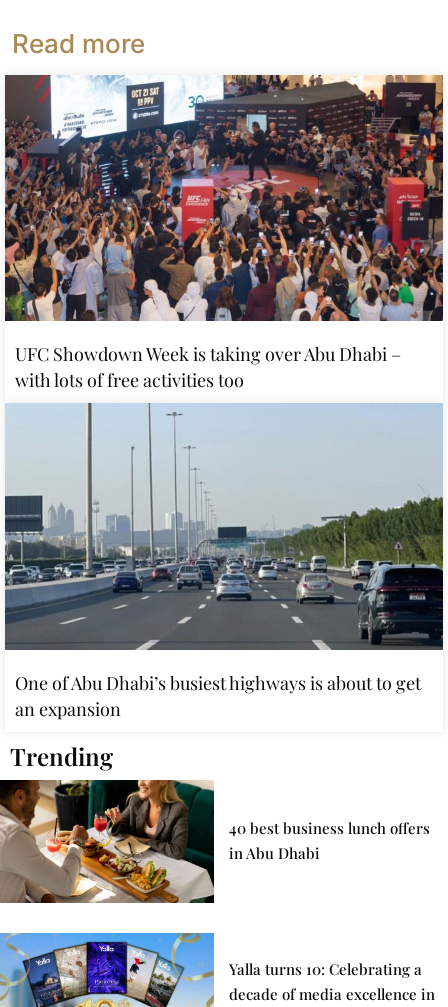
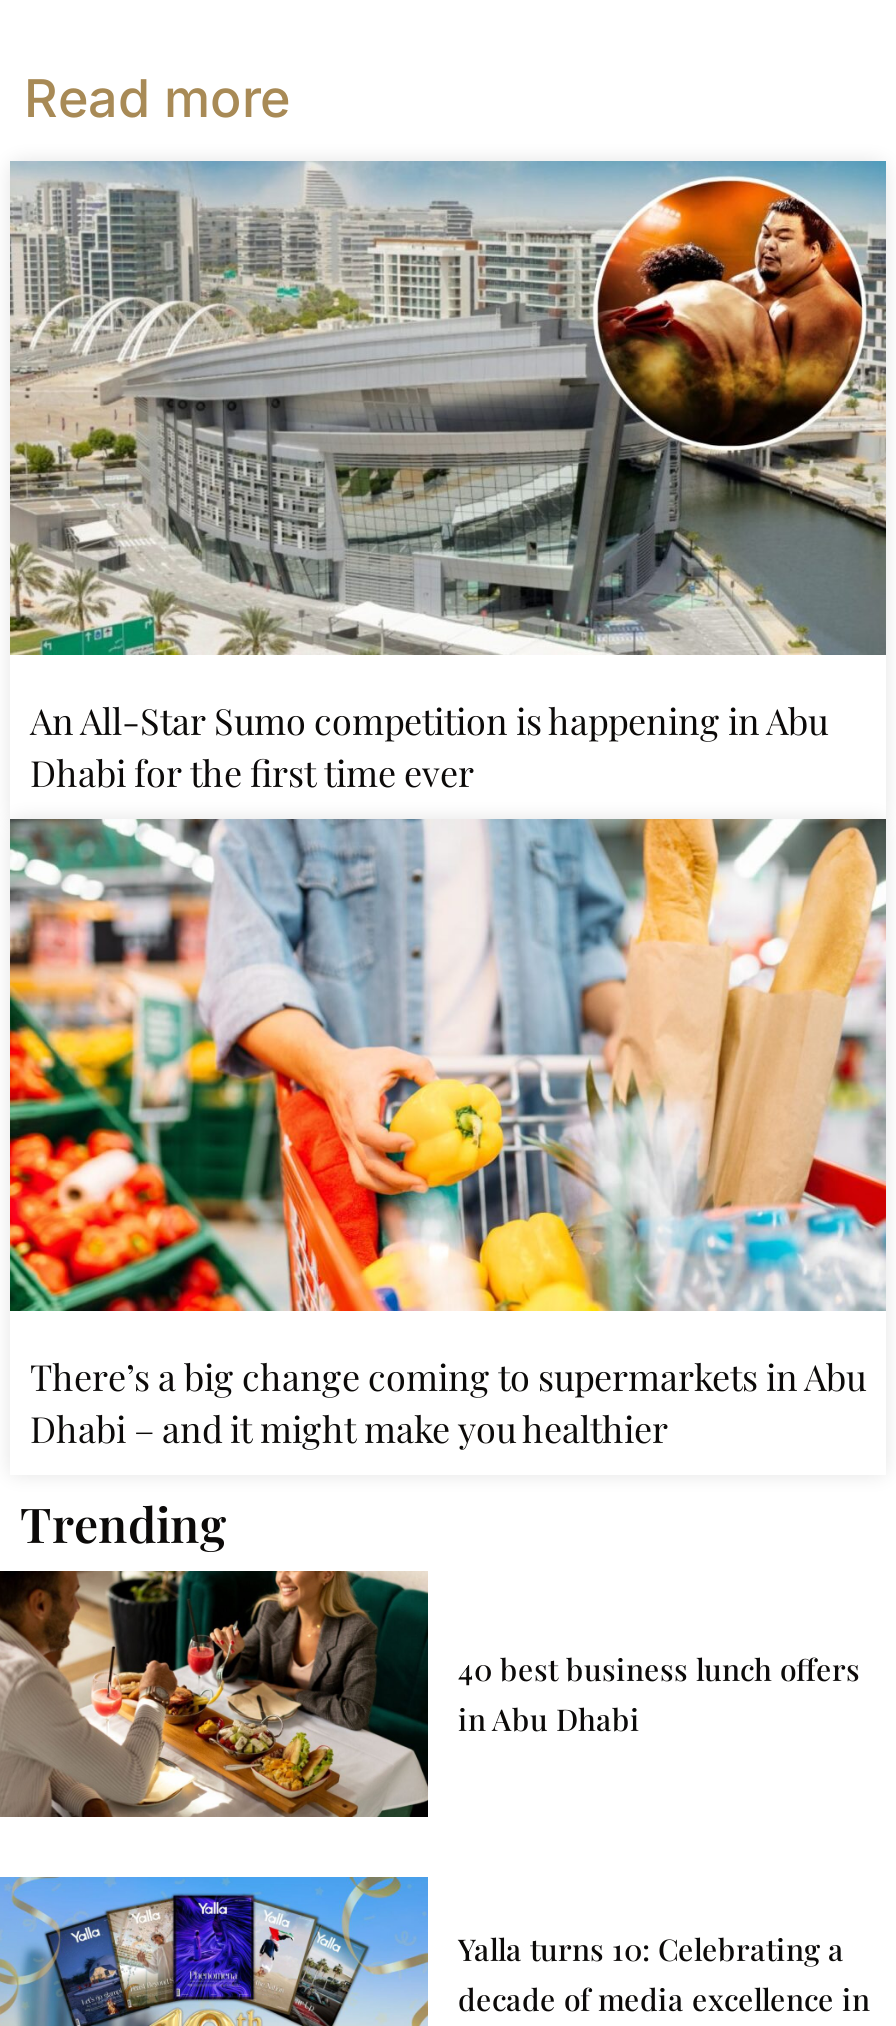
- [image]
- UFC Showdown Week is taking over Abu Dhabi –
- with lots of free activities too
+ [image]
+ An All-Star Sumo competition is happening in Abu
+ Dhabi for the first time ever

- [image]
- One of Abu Dhabi’s busiest highways is about to get
- an expansion
+ [image]
+ There’s a big change coming to supermarkets in Abu
+ Dhabi – and it might make you healthier
